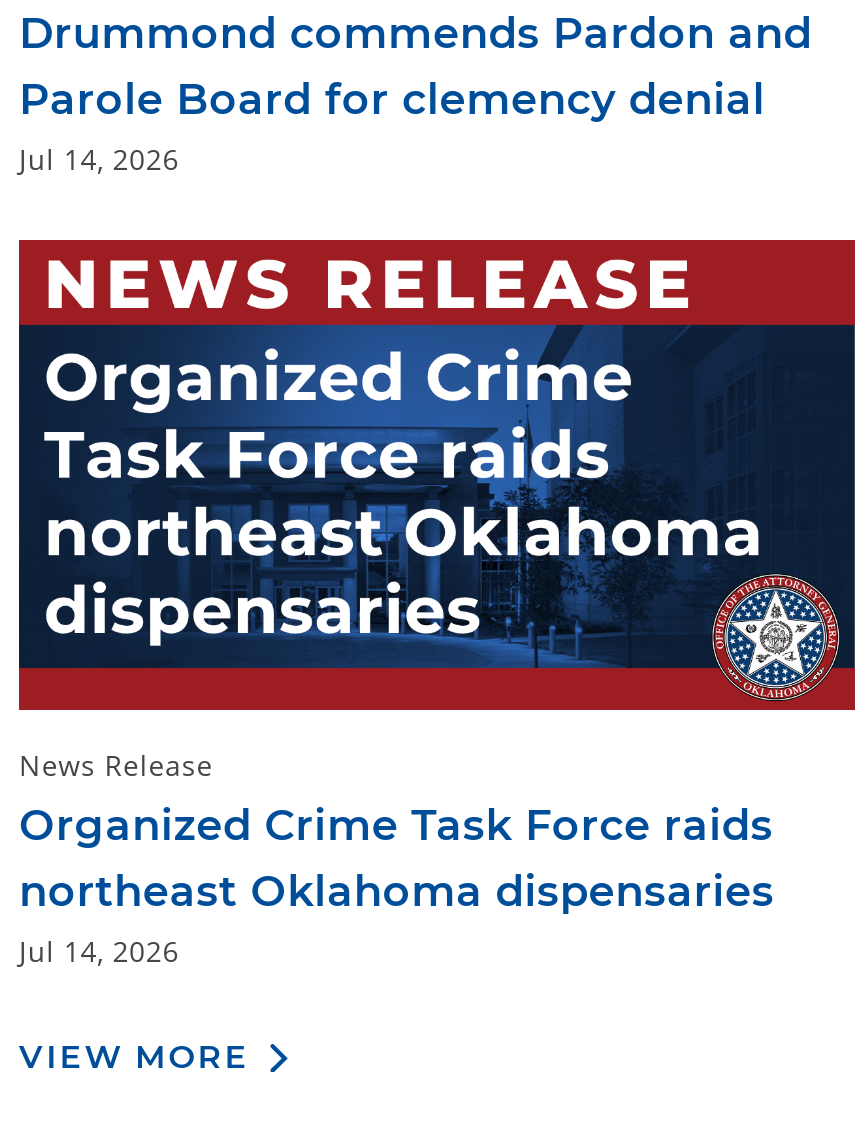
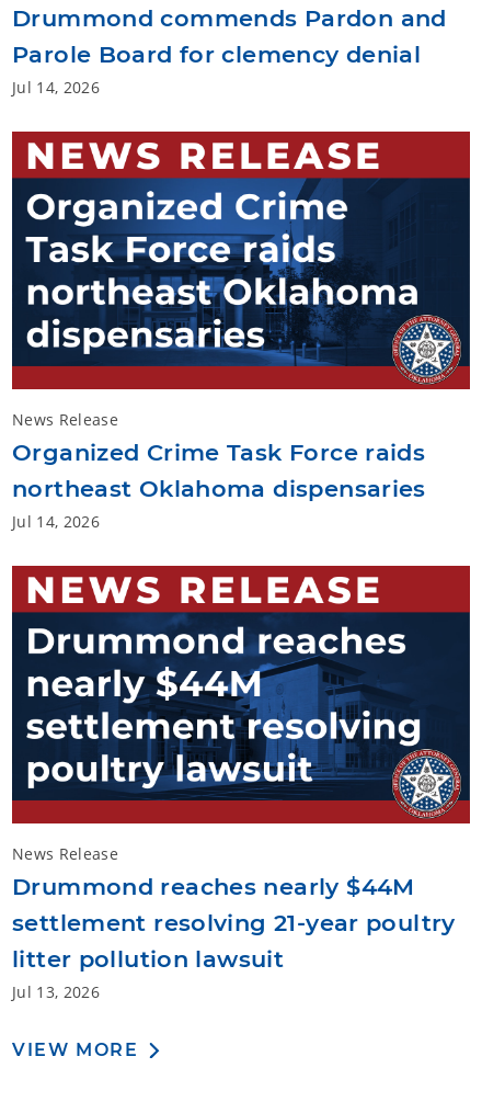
+ [image]
+ News Release
+ Drummond reaches nearly $44M
+ settlement resolving 21-year poultry
+ litter pollution lawsuit
+ Jul 13, 2026
